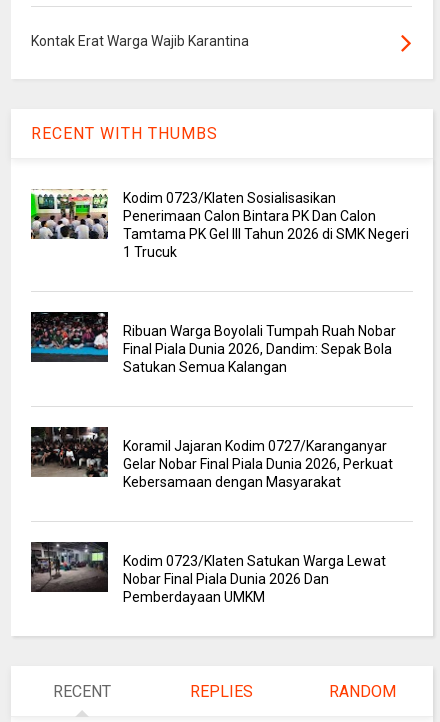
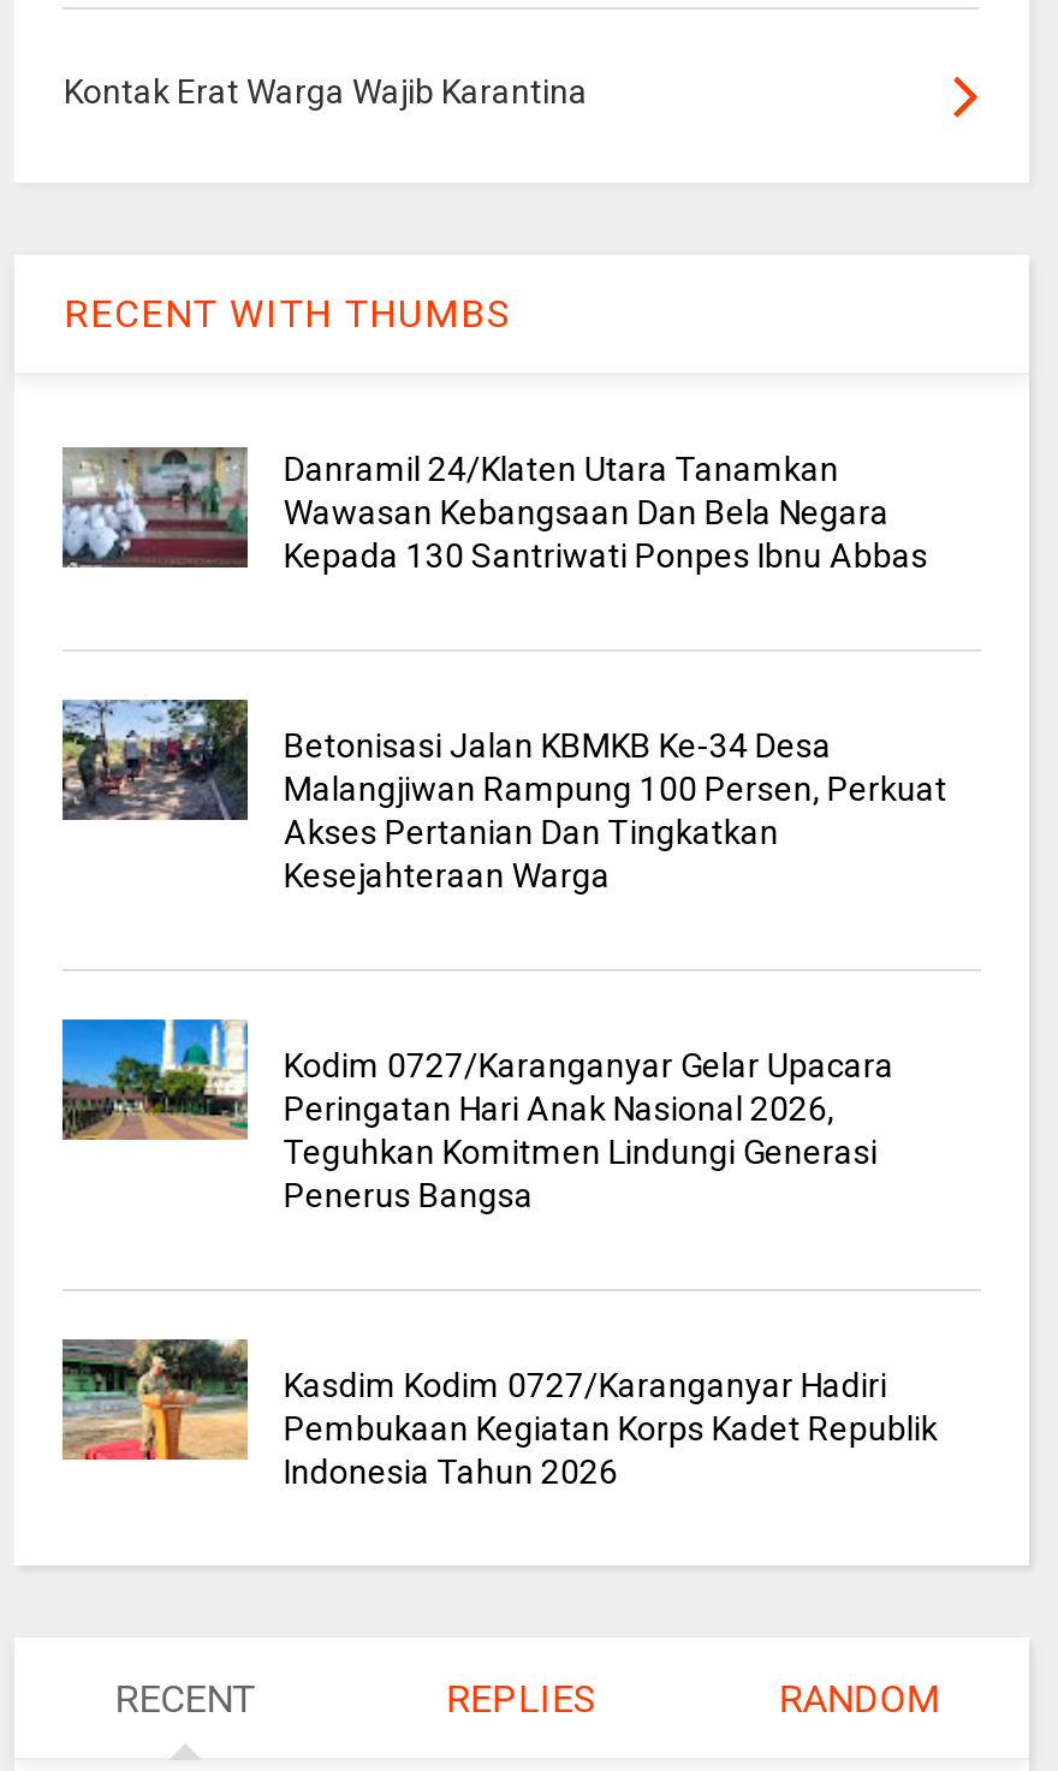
- [image]
- Kodim 0723/Klaten Sosialisasikan
- Penerimaan Calon Bintara PK Dan Calon
- Tamtama PK Gel III Tahun 2026 di SMK Negeri
- 1 Trucuk
+ [image]
+ Danramil 24/Klaten Utara Tanamkan
+ Wawasan Kebangsaan Dan Bela Negara
+ Kepada 130 Santriwati Ponpes Ibnu Abbas

- [image]
- Ribuan Warga Boyolali Tumpah Ruah Nobar
- Final Piala Dunia 2026, Dandim: Sepak Bola
- Satukan Semua Kalangan
+ [image]
+ Betonisasi Jalan KBMKB Ke-34 Desa
+ Malangjiwan Rampung 100 Persen, Perkuat
+ Akses Pertanian Dan Tingkatkan
+ Kesejahteraan Warga

- [image]
- Koramil Jajaran Kodim 0727/Karanganyar
- Gelar Nobar Final Piala Dunia 2026, Perkuat
- Kebersamaan dengan Masyarakat
+ [image]
+ Kodim 0727/Karanganyar Gelar Upacara
+ Peringatan Hari Anak Nasional 2026,
+ Teguhkan Komitmen Lindungi Generasi
+ Penerus Bangsa

- [image]
- Kodim 0723/Klaten Satukan Warga Lewat
- Nobar Final Piala Dunia 2026 Dan
- Pemberdayaan UMKM
+ [image]
+ Kasdim Kodim 0727/Karanganyar Hadiri
+ Pembukaan Kegiatan Korps Kadet Republik
+ Indonesia Tahun 2026
